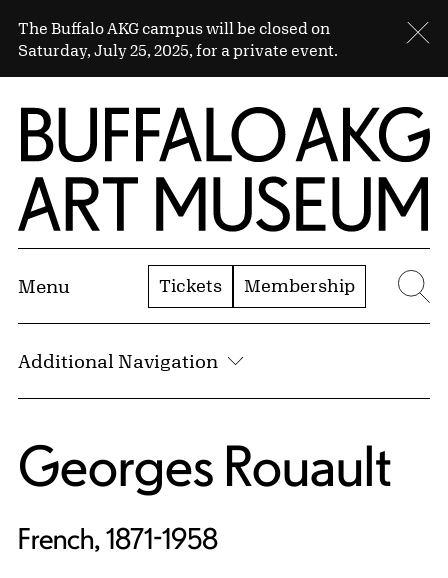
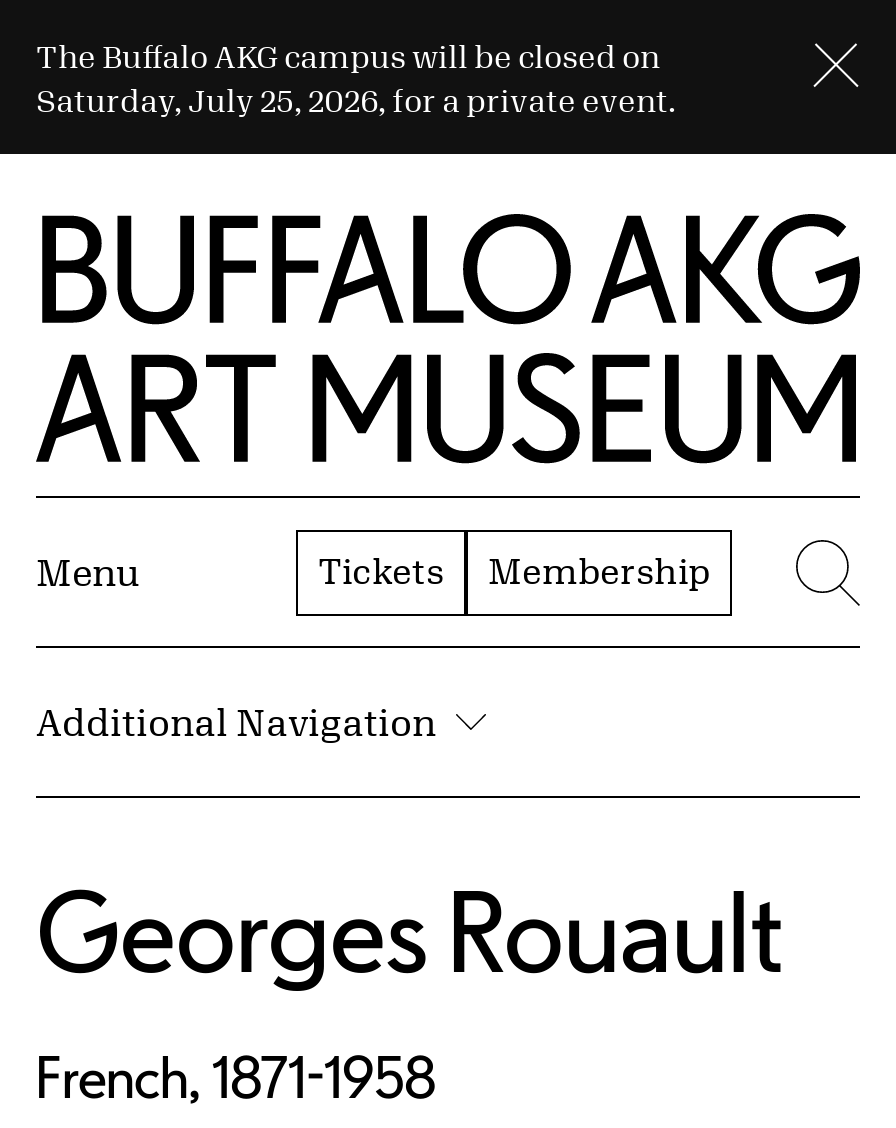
- Saturday, July 25, 2025, for a private event.
+ Saturday, July 25, 2026, for a private event.
